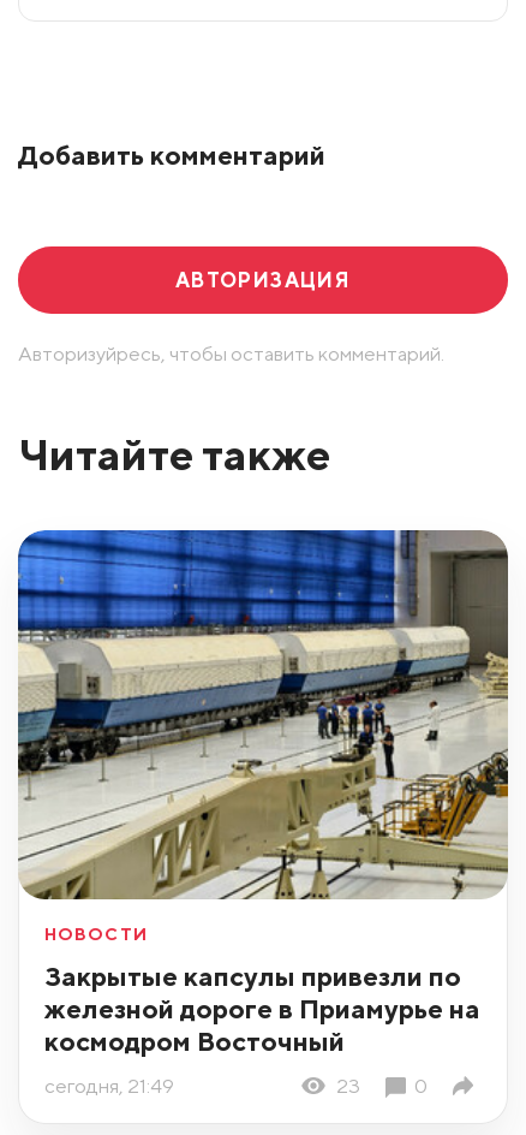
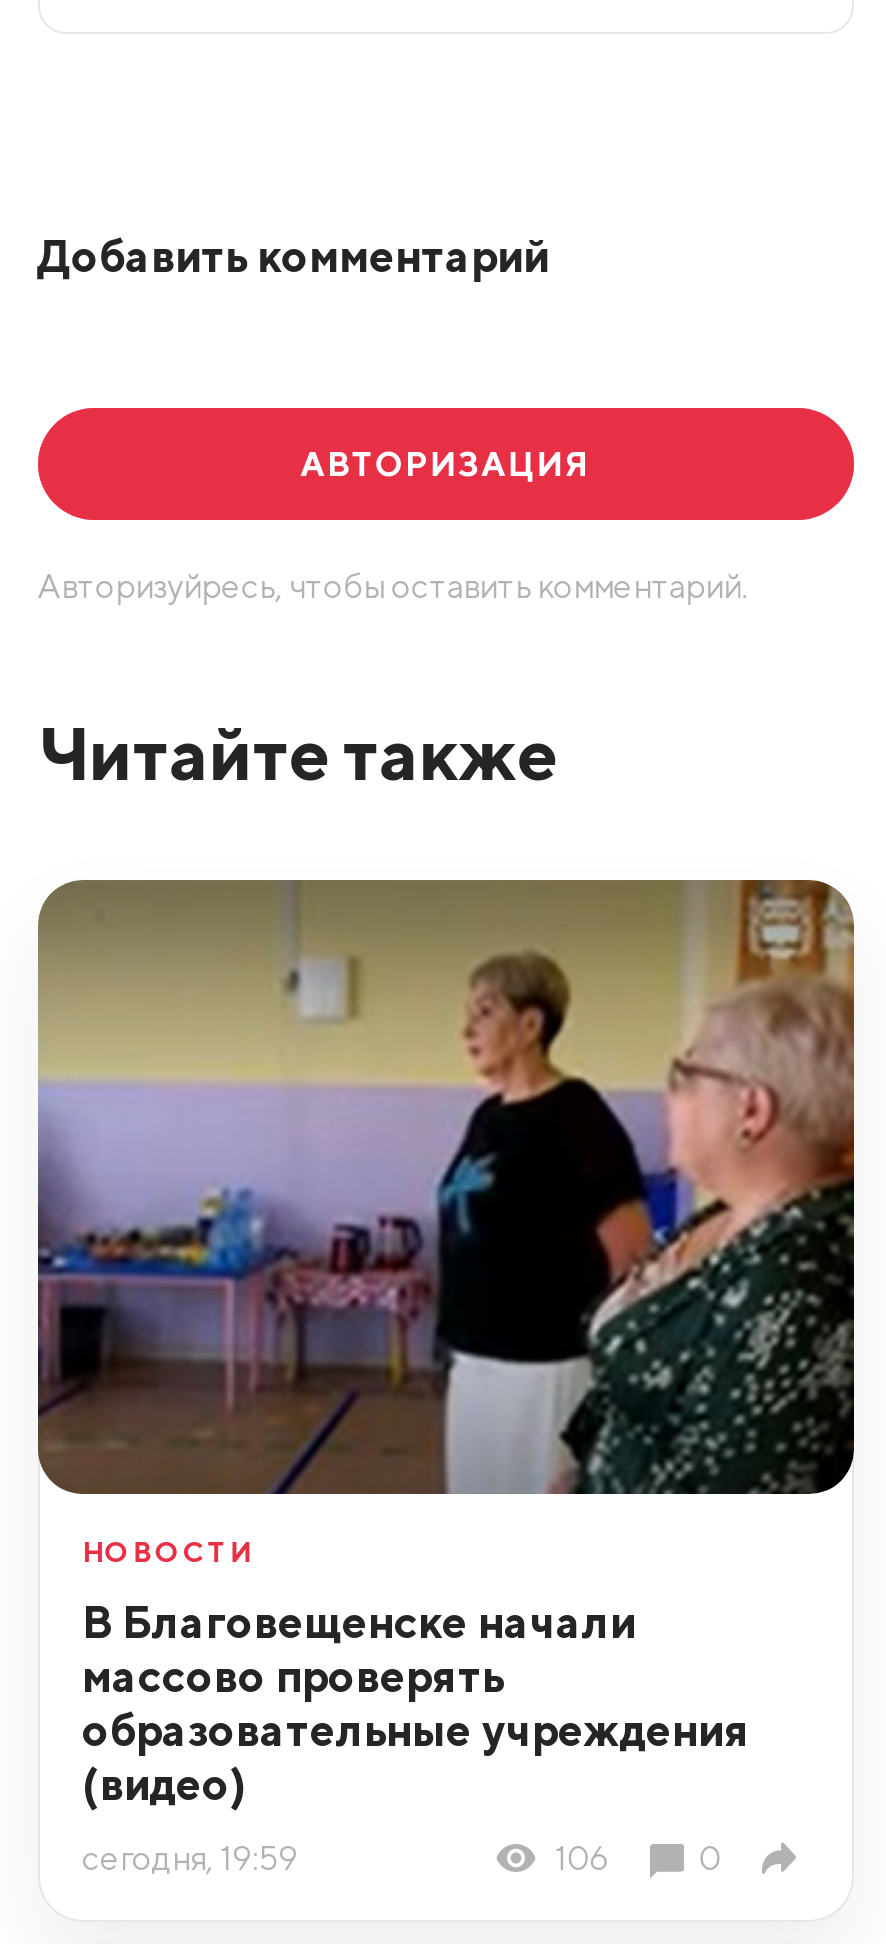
- [image]
+ [image]

- Закрытые капсулы привезли по
- железной дороге в Приамурье на
- космодром Восточный
+ В Благовещенске начали
+ массово проверять
+ образовательные учреждения
+ (видео)

- сегодня, 21:49
- 23
+ сегодня, 19:59
+ 106
